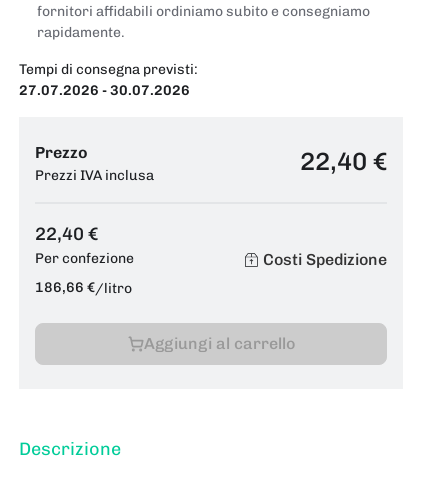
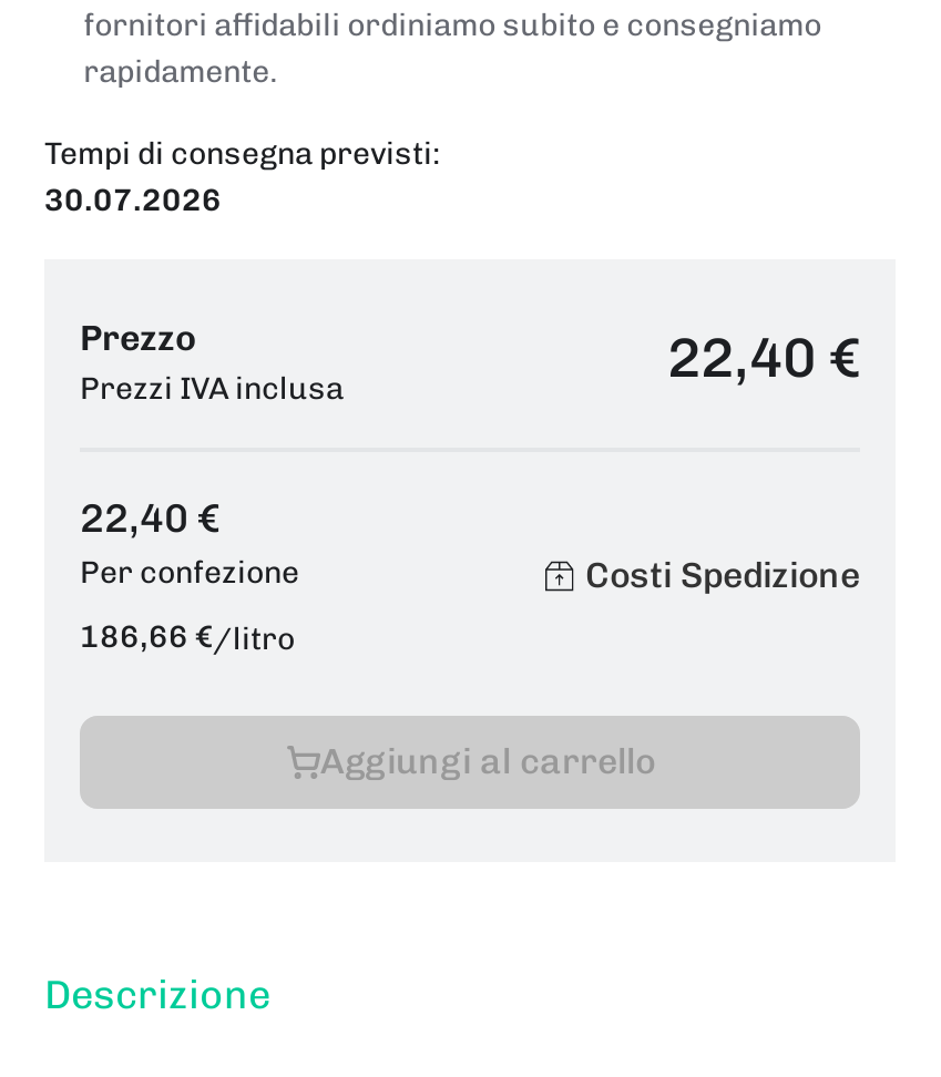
- 27.07.2026 - 30.07.2026
+ 30.07.2026
